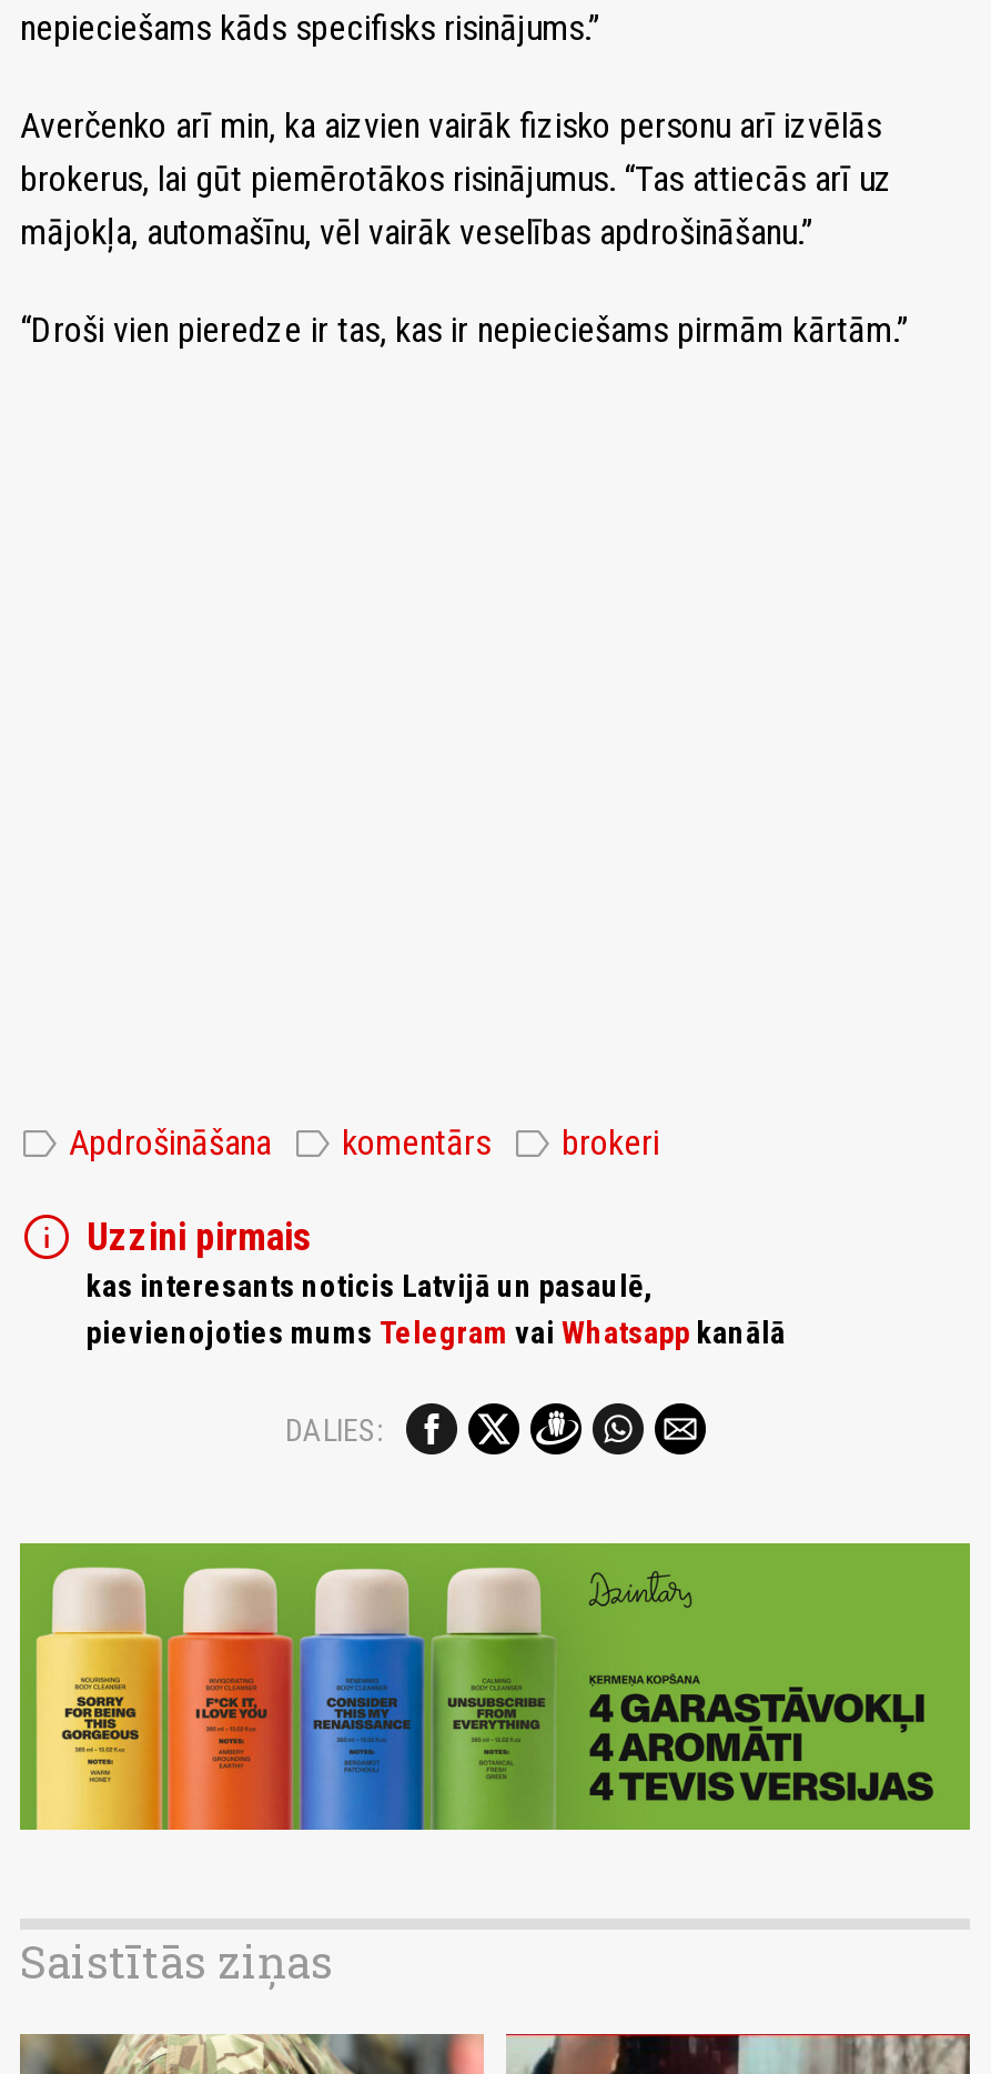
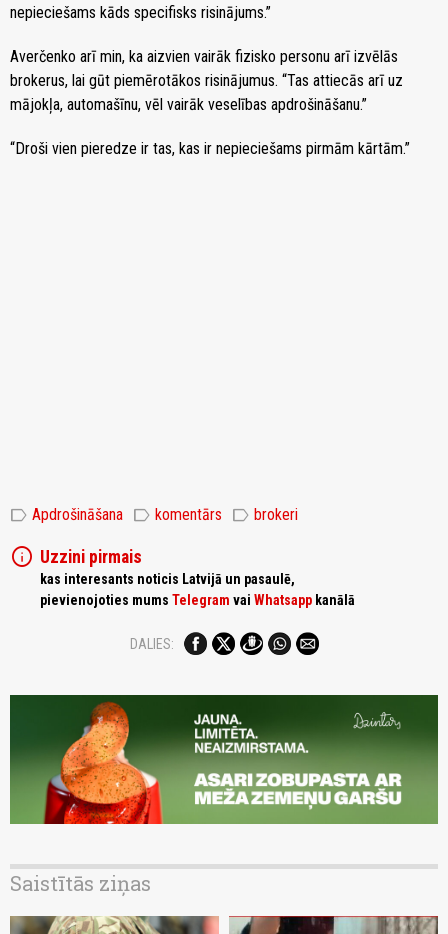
- [image]
+ [image]
